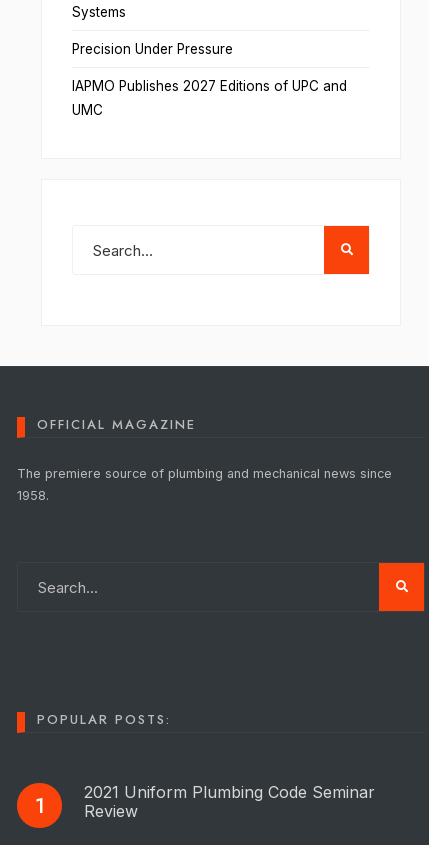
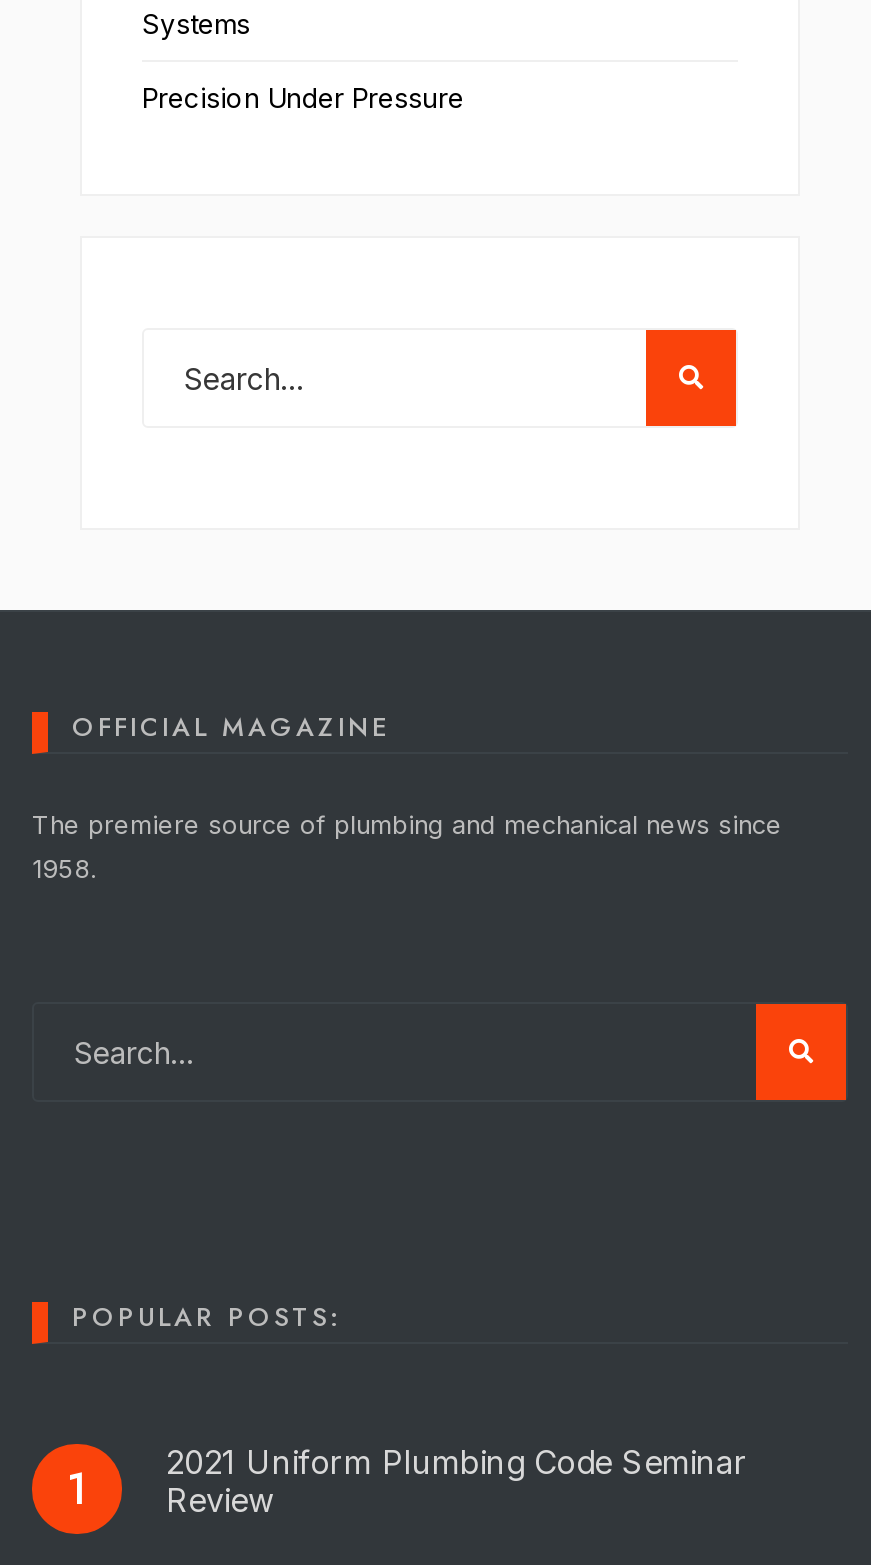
- IAPMO Publishes 2027 Editions of UPC and
- UMC
